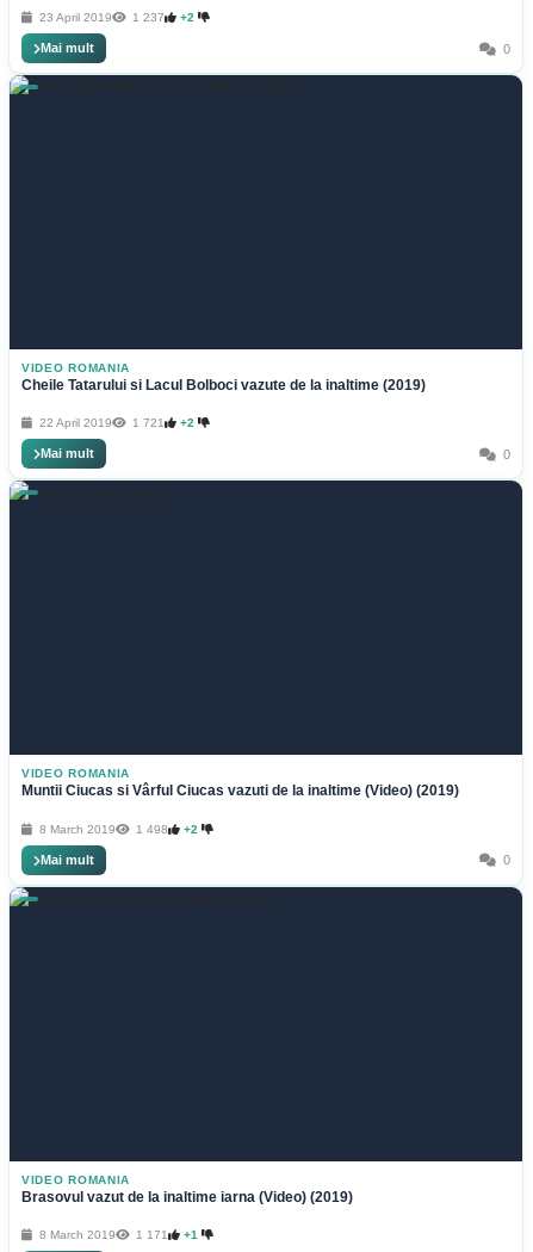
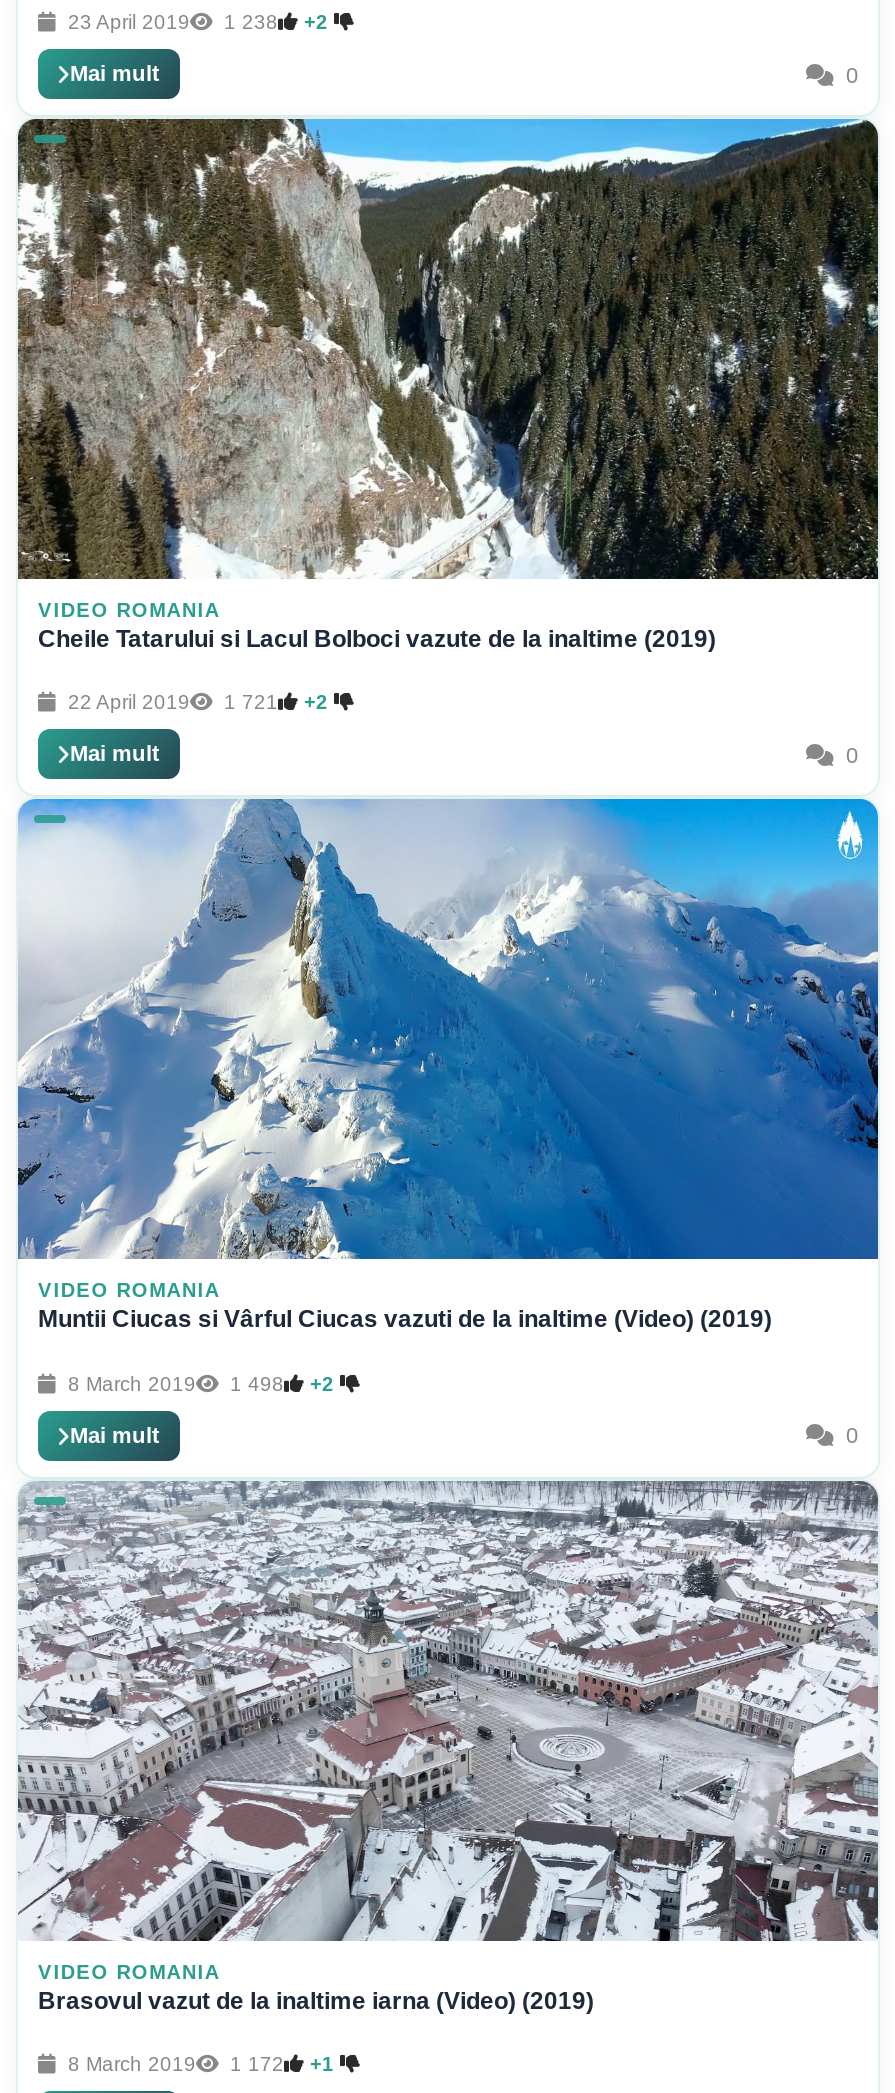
- 23 April 2019 1 237 +2
+ 23 April 2019 1 238 +2

+ [image]

+ [image]

+ [image]

- 8 March 2019 1 171 +1
+ 8 March 2019 1 172 +1
